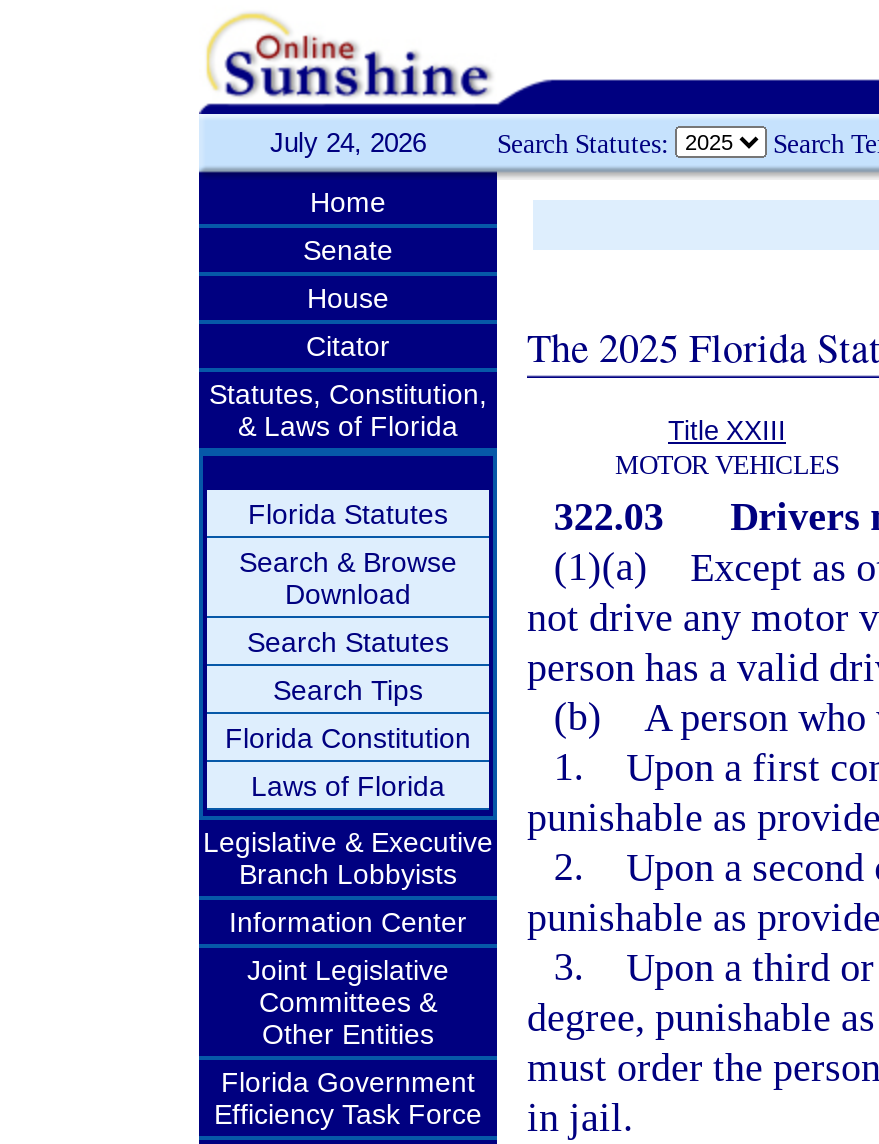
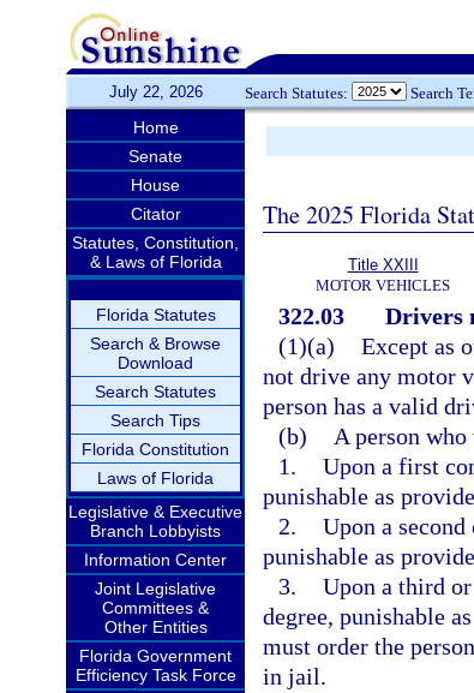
- July 24, 2026
+ July 22, 2026
